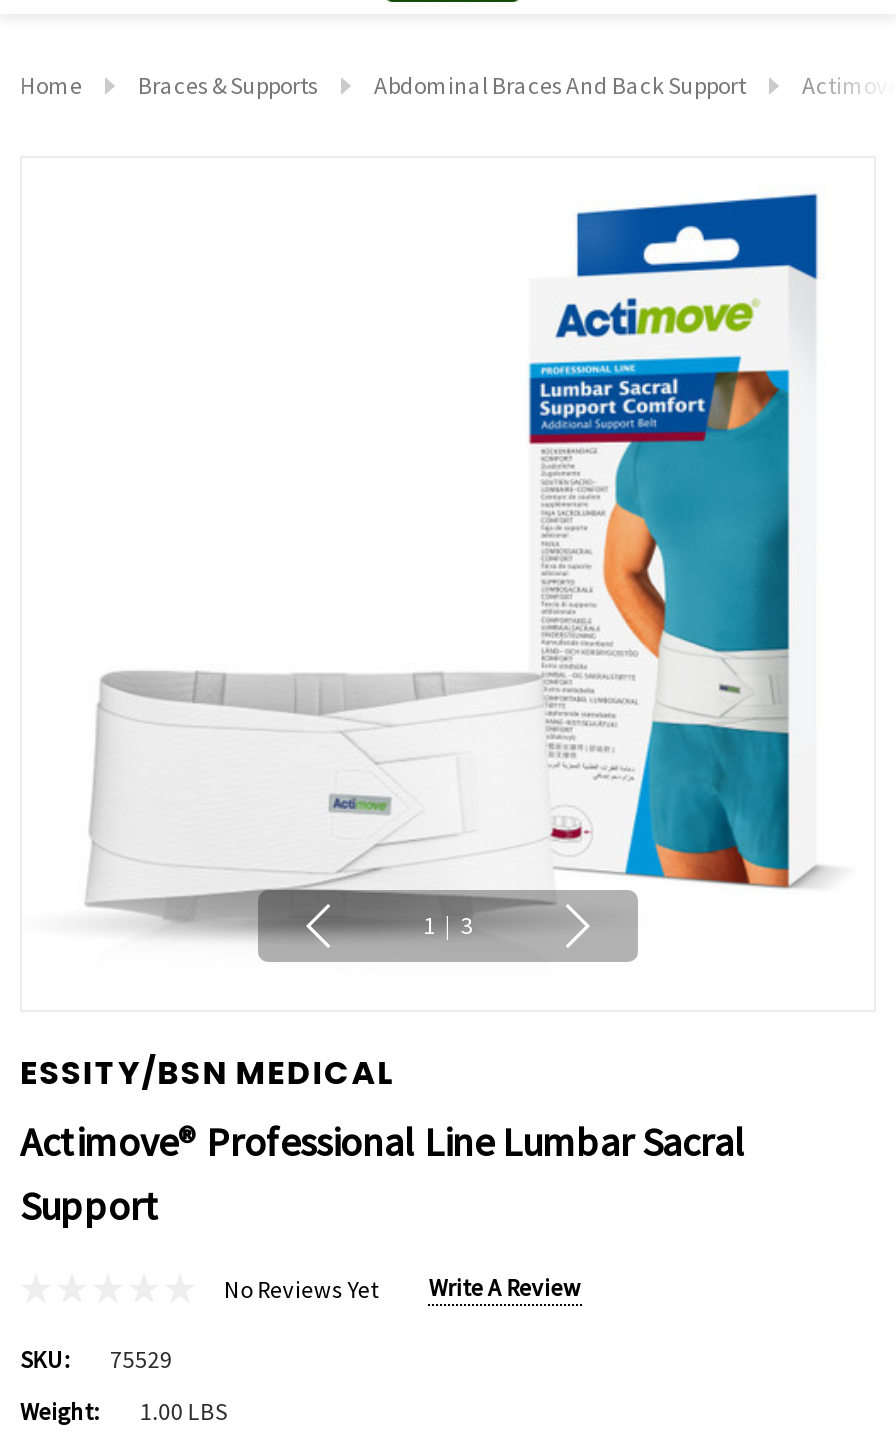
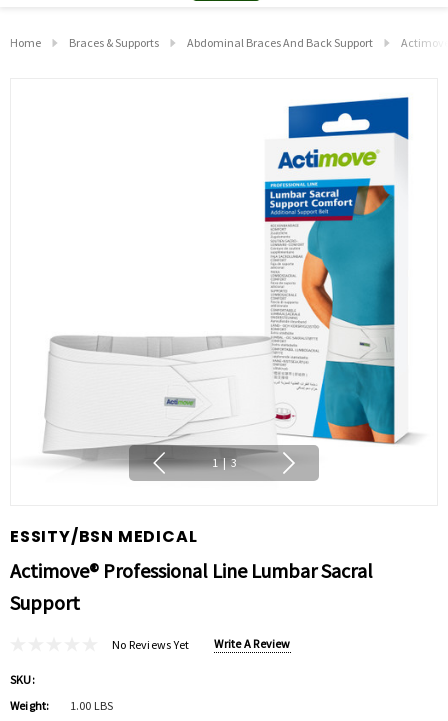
- 75529
